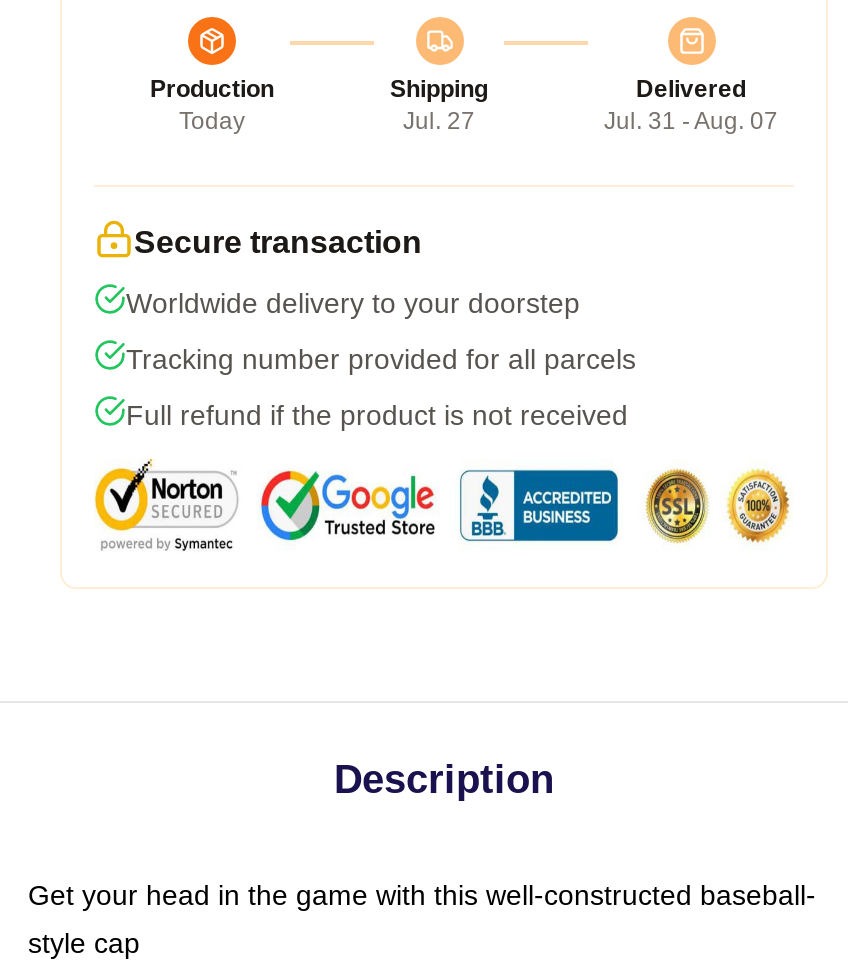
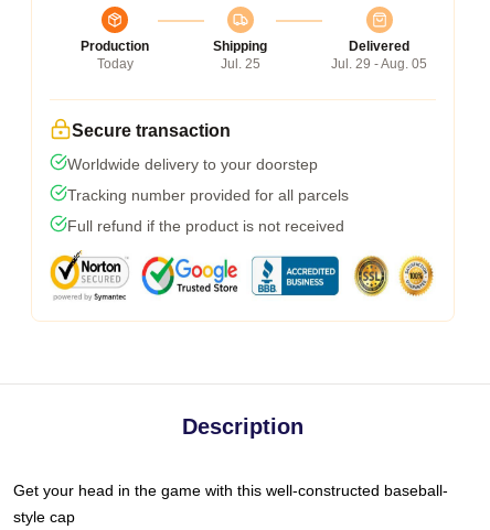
- Jul. 27
+ Jul. 25

- Jul. 31 - Aug. 07
+ Jul. 29 - Aug. 05
